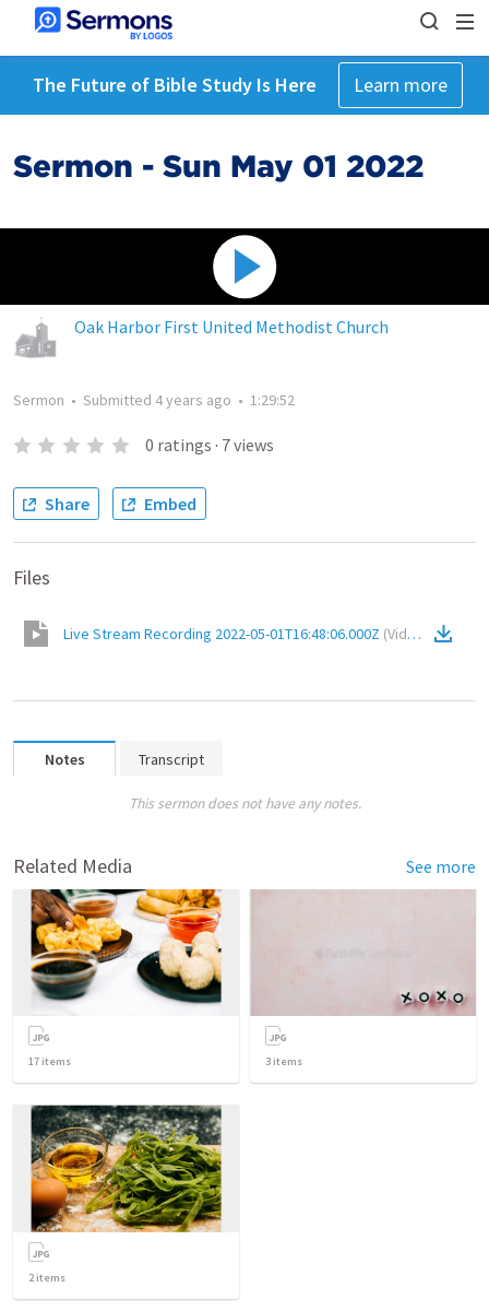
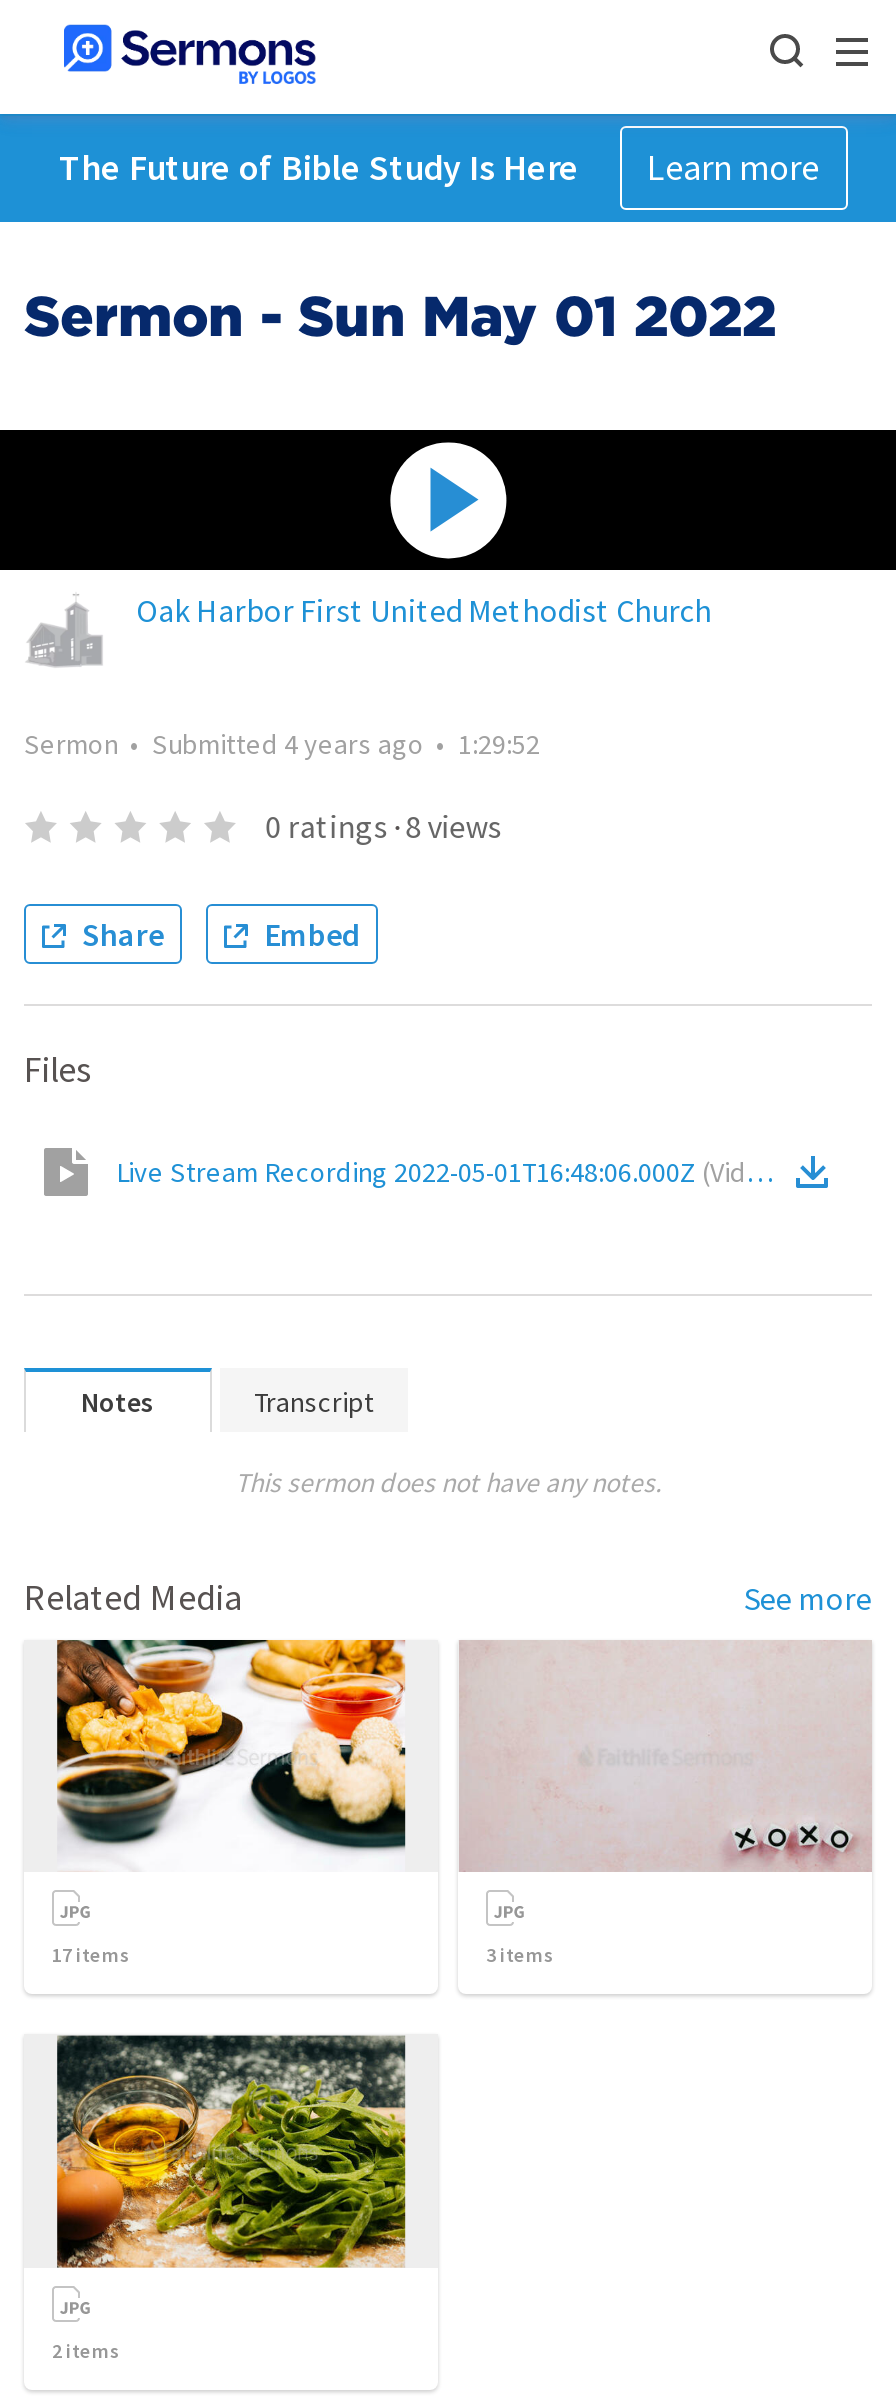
- 0 ratings · 7 views
+ 0 ratings · 8 views
